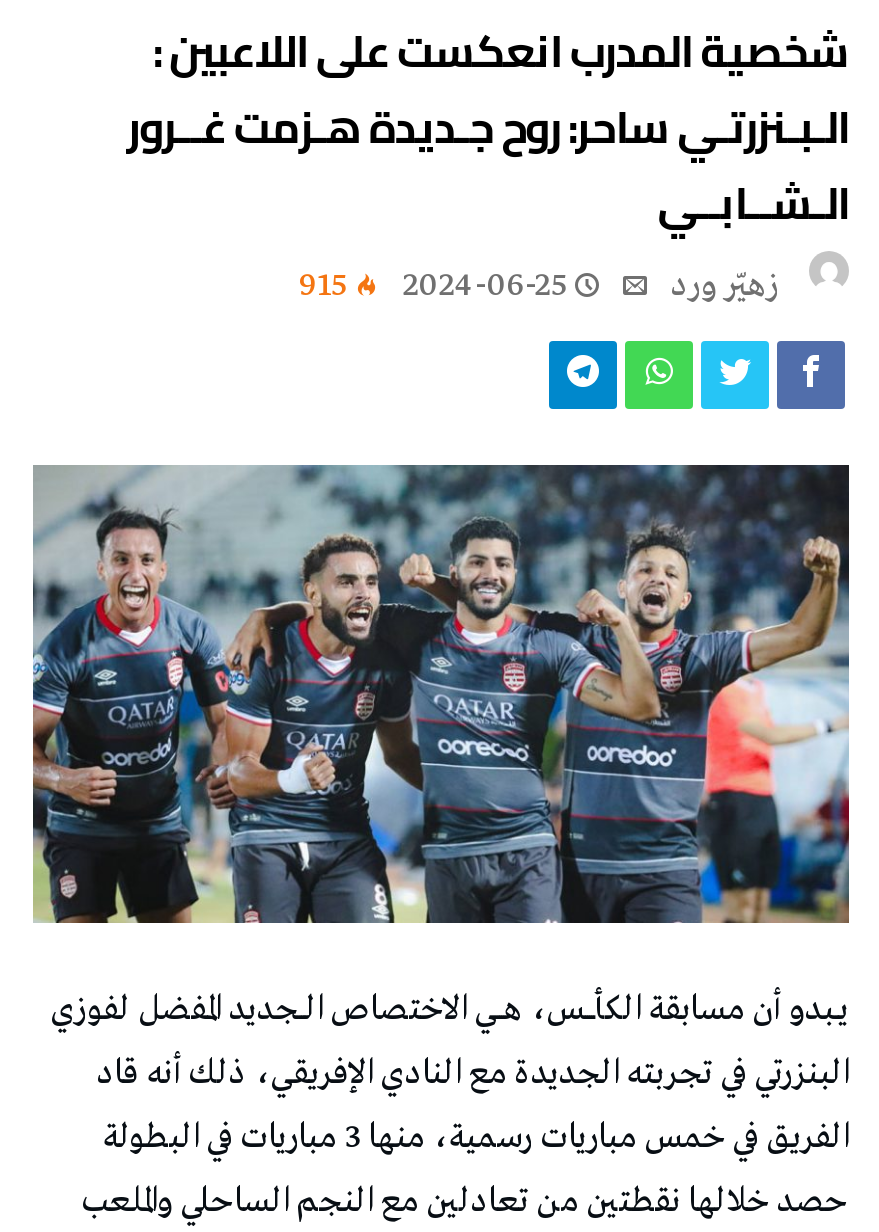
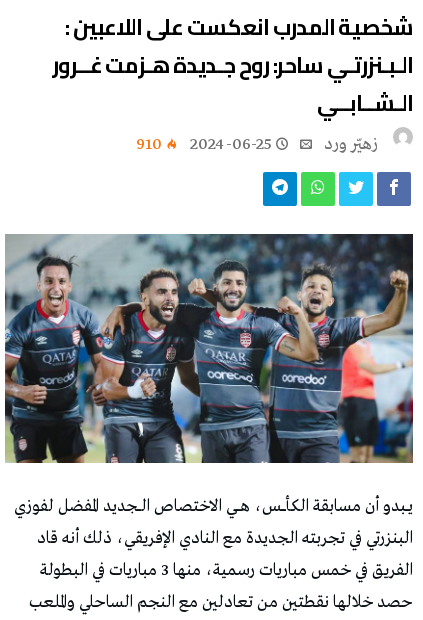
- 915 2024-06-25
+ 910 2024-06-25
